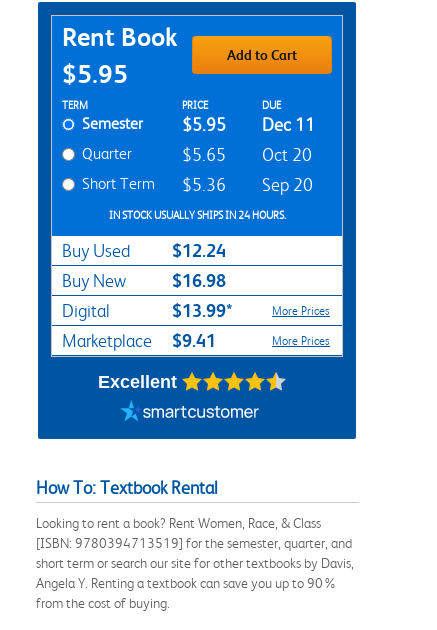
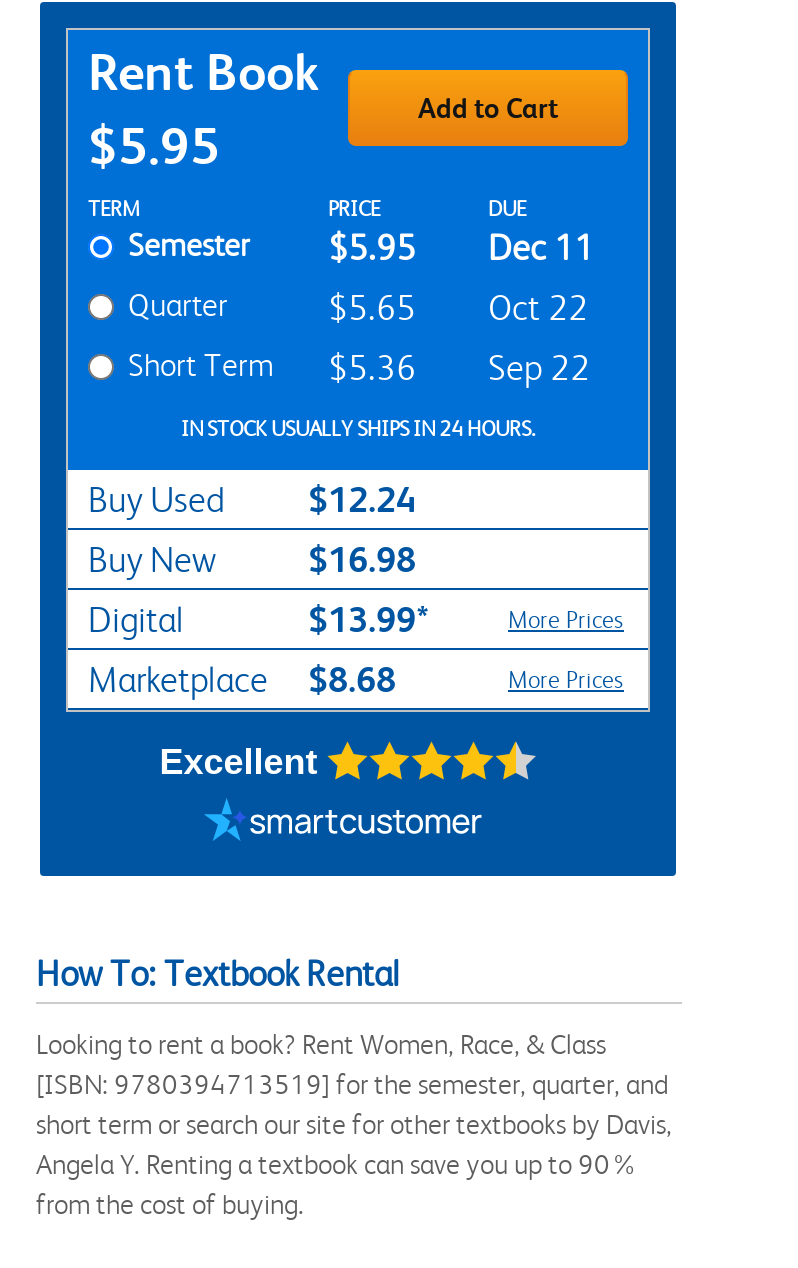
- $5.65 Oct 20
+ $5.65 Oct 22

- Short Term $5.36 Sep 20
+ Short Term $5.36 Sep 22

- Marketplace $9.41
+ Marketplace $8.68
